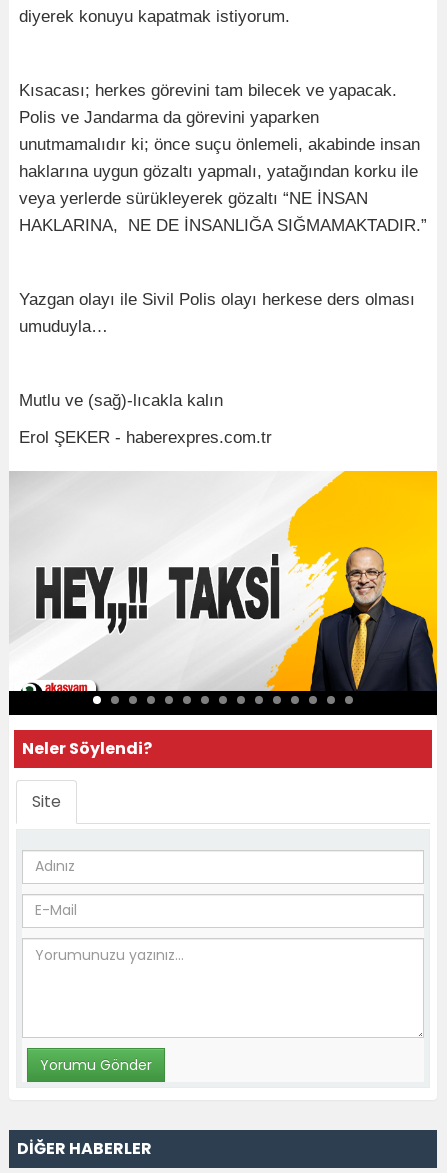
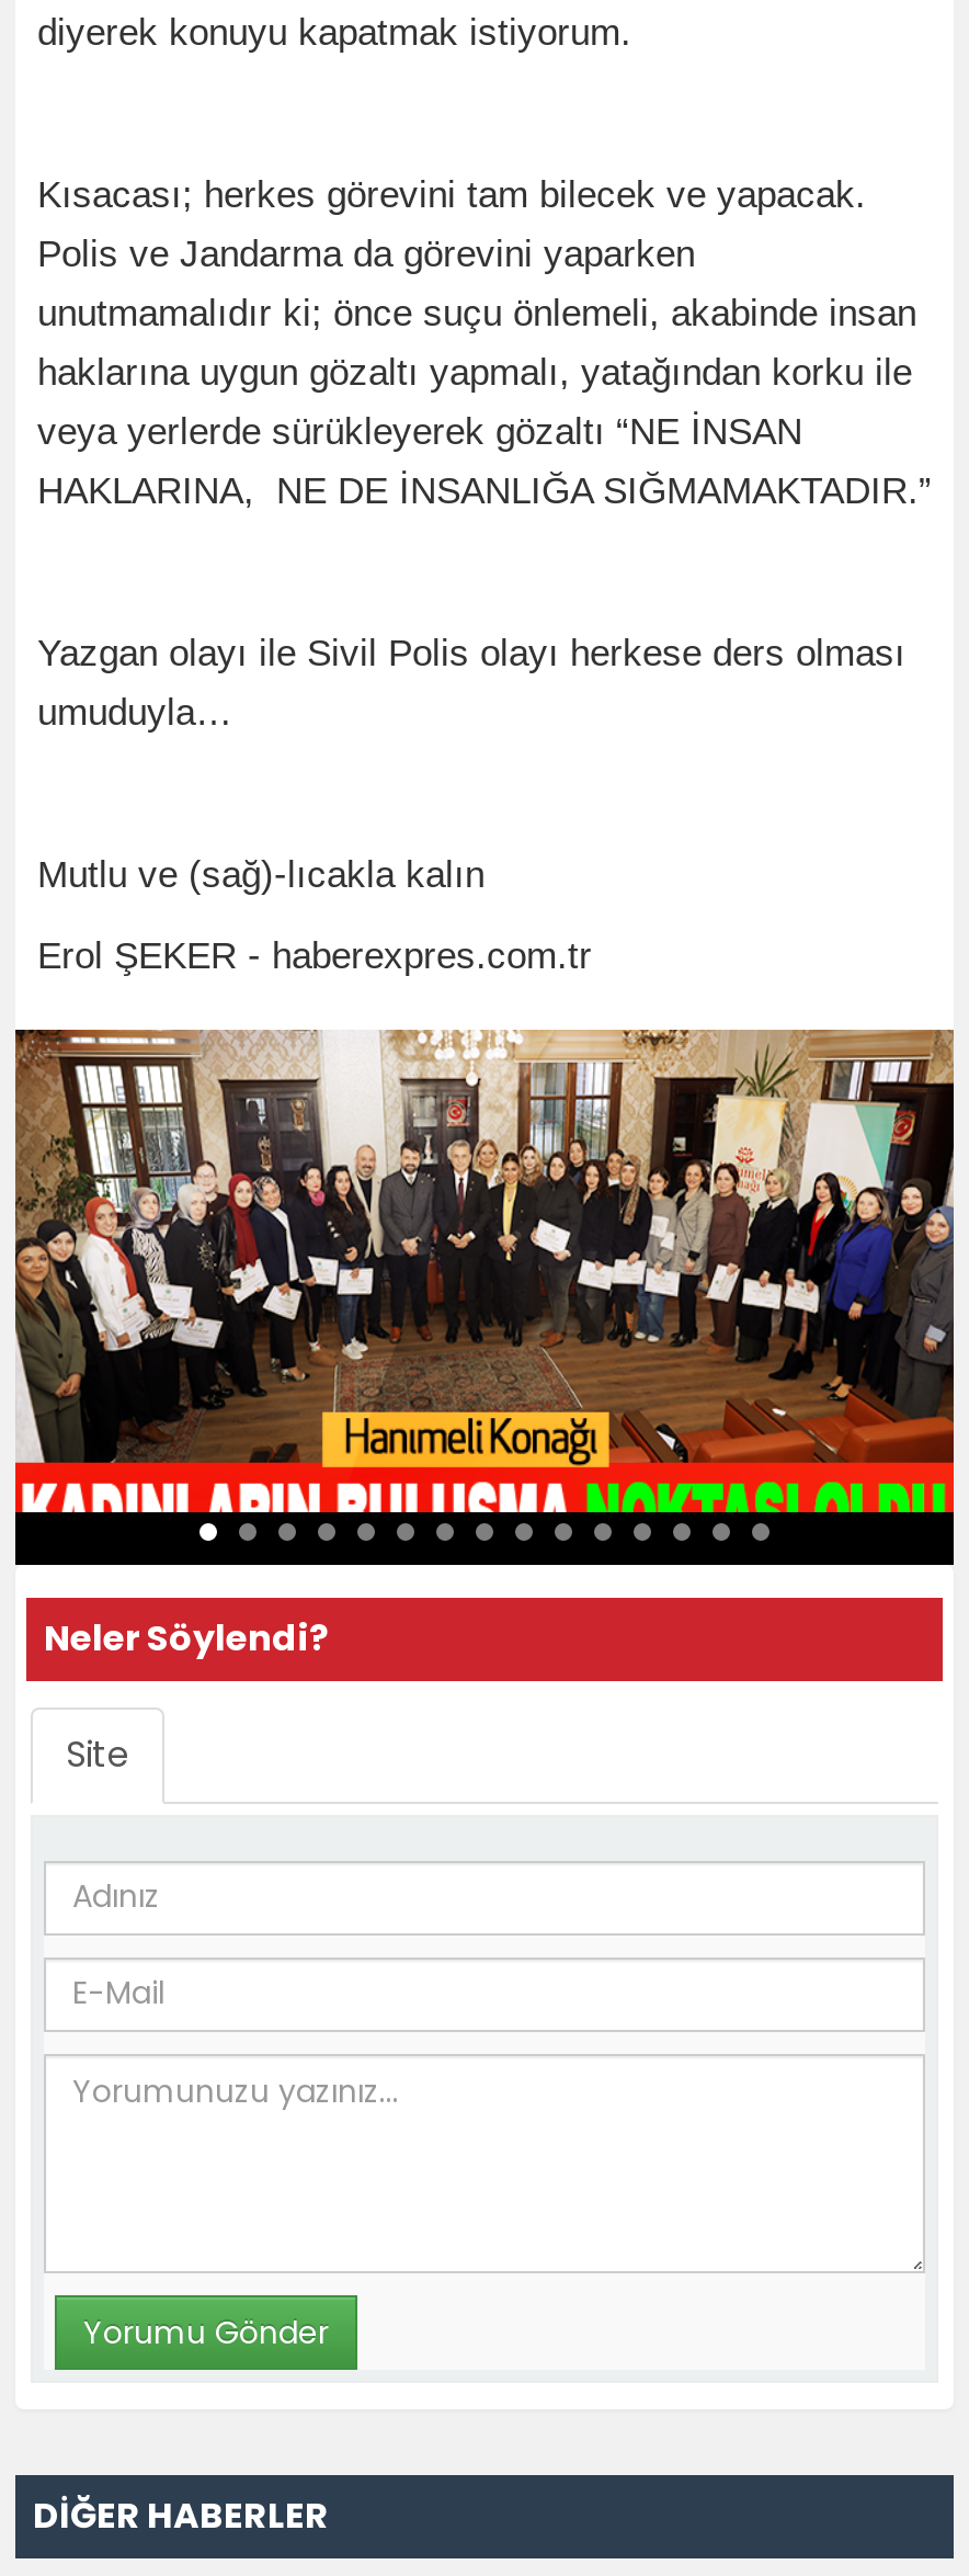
- [image]
+ [image]
